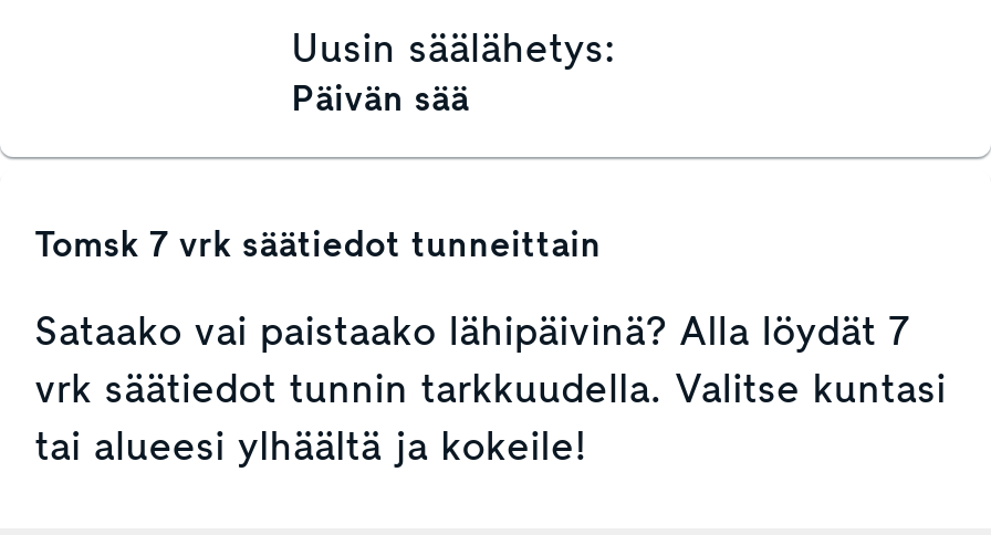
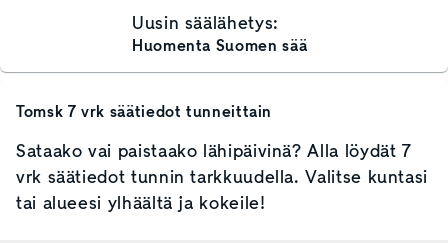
- Päivän sää
+ Huomenta Suomen sää
